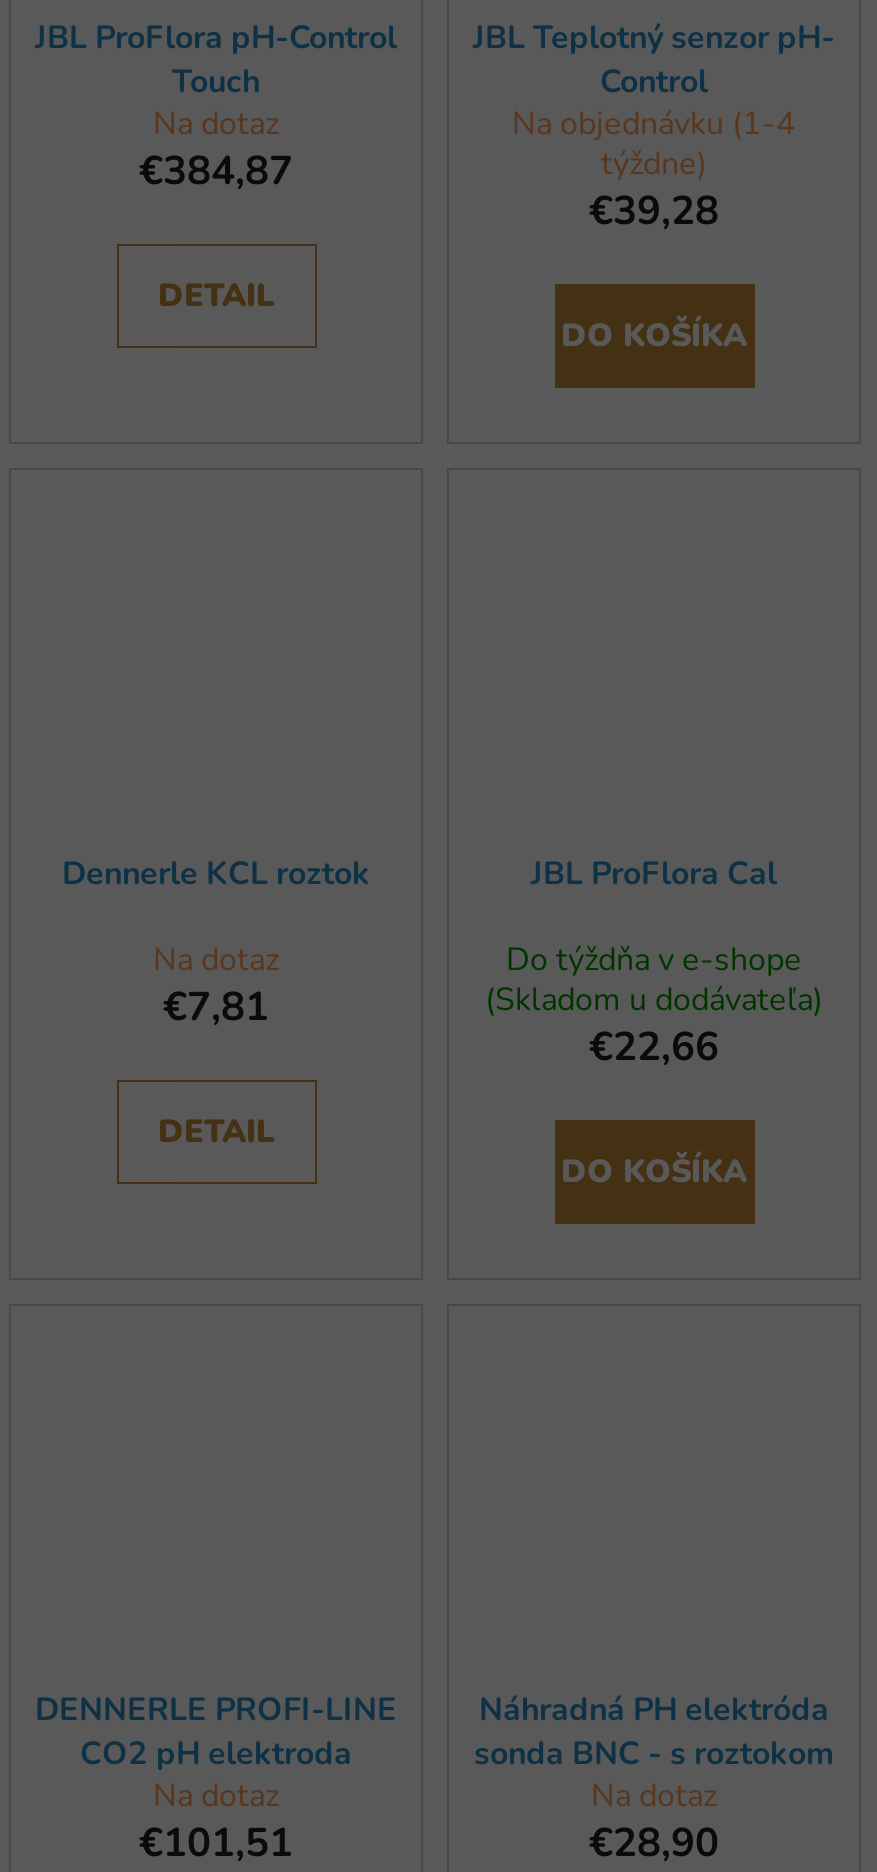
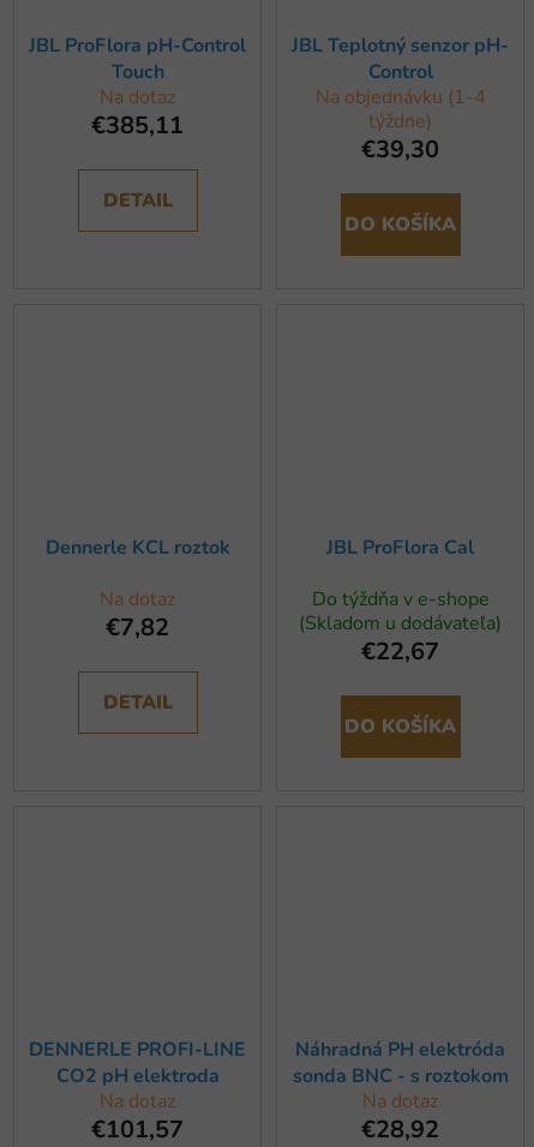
- €384,87
+ €385,11

- €39,28
+ €39,30

- €7,81
+ €7,82

- €22,66
+ €22,67

- €101,51
+ €101,57

- €28,90
+ €28,92
